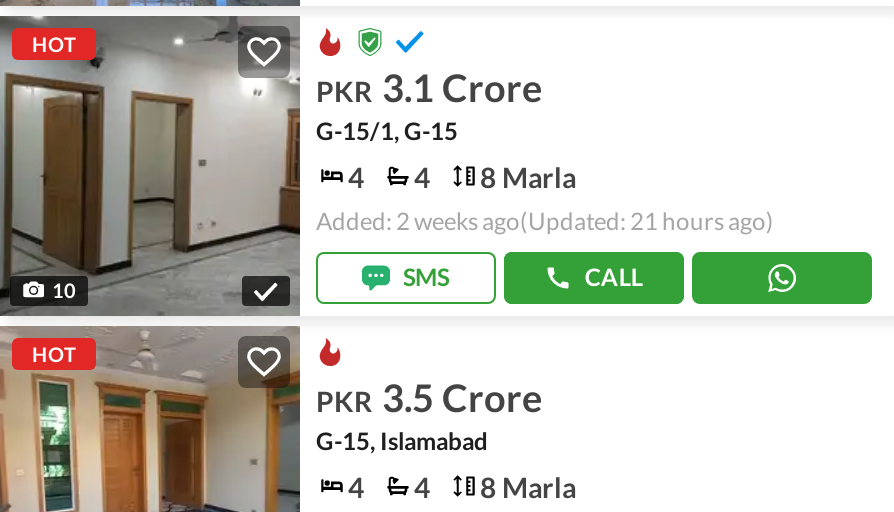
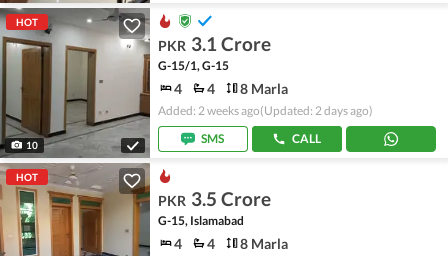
- Added: 2 weeks ago(Updated: 21 hours ago)
+ Added: 2 weeks ago(Updated: 2 days ago)
